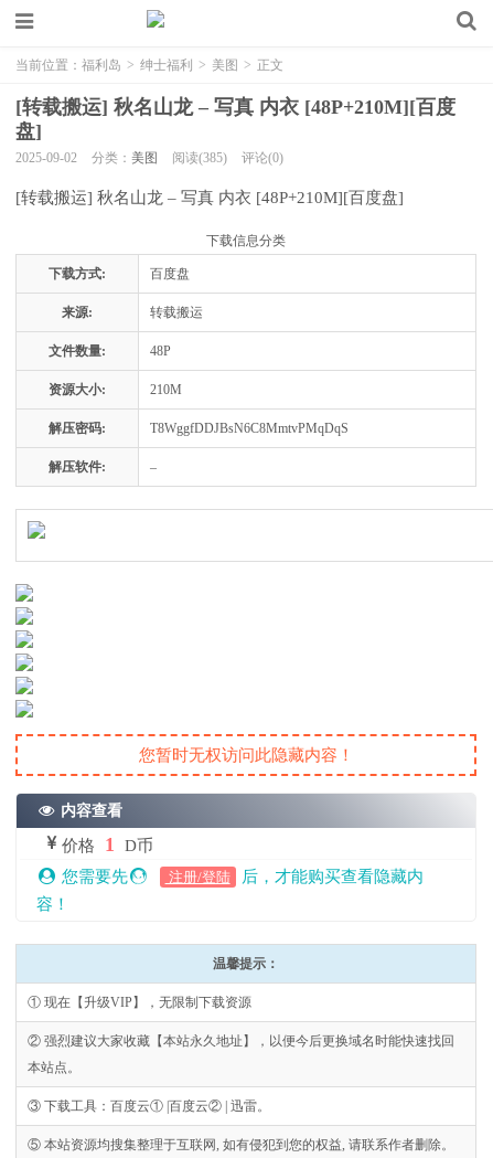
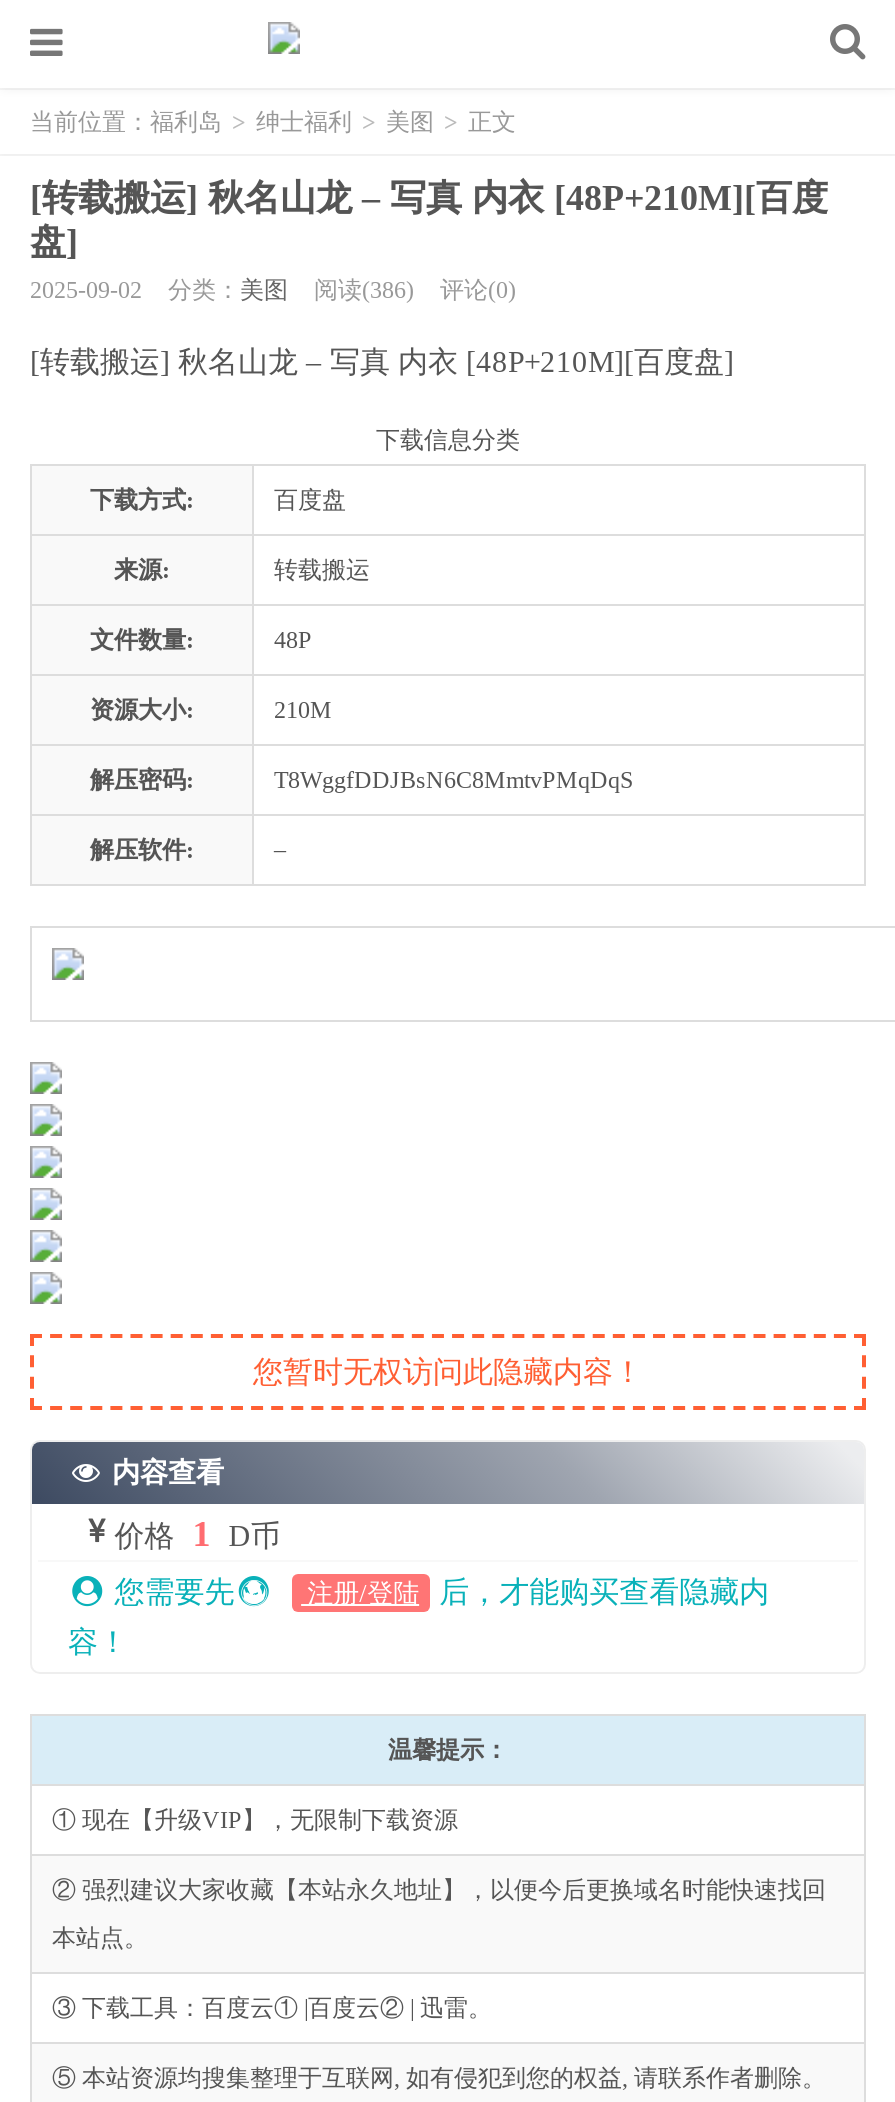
- 2025-09-02 分类：美图 阅读(385) 评论(0)
+ 2025-09-02 分类：美图 阅读(386) 评论(0)
